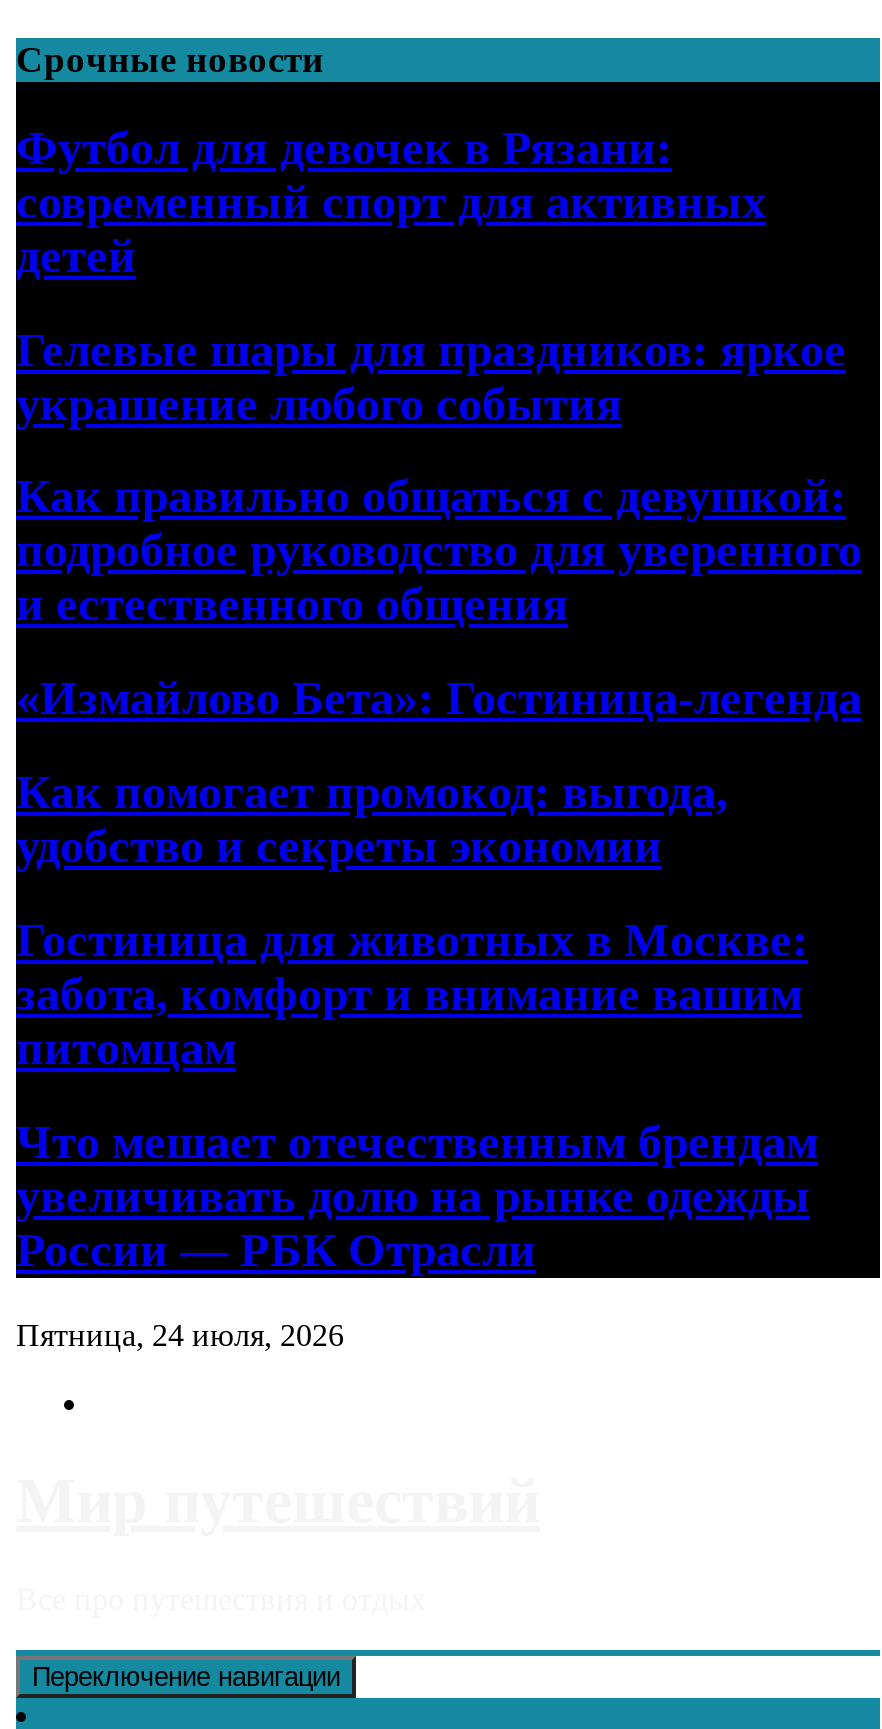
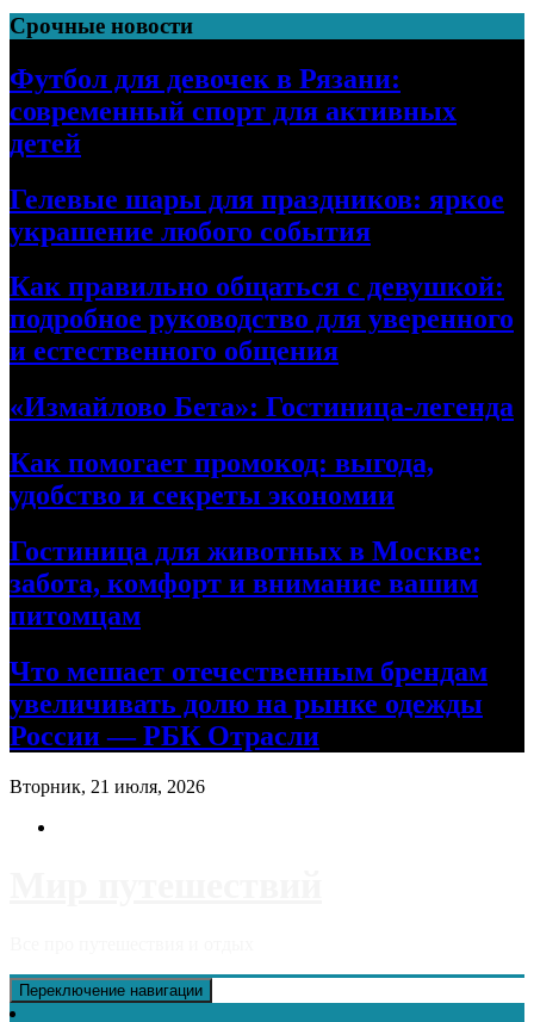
- Пятница, 24 июля, 2026
+ Вторник, 21 июля, 2026
